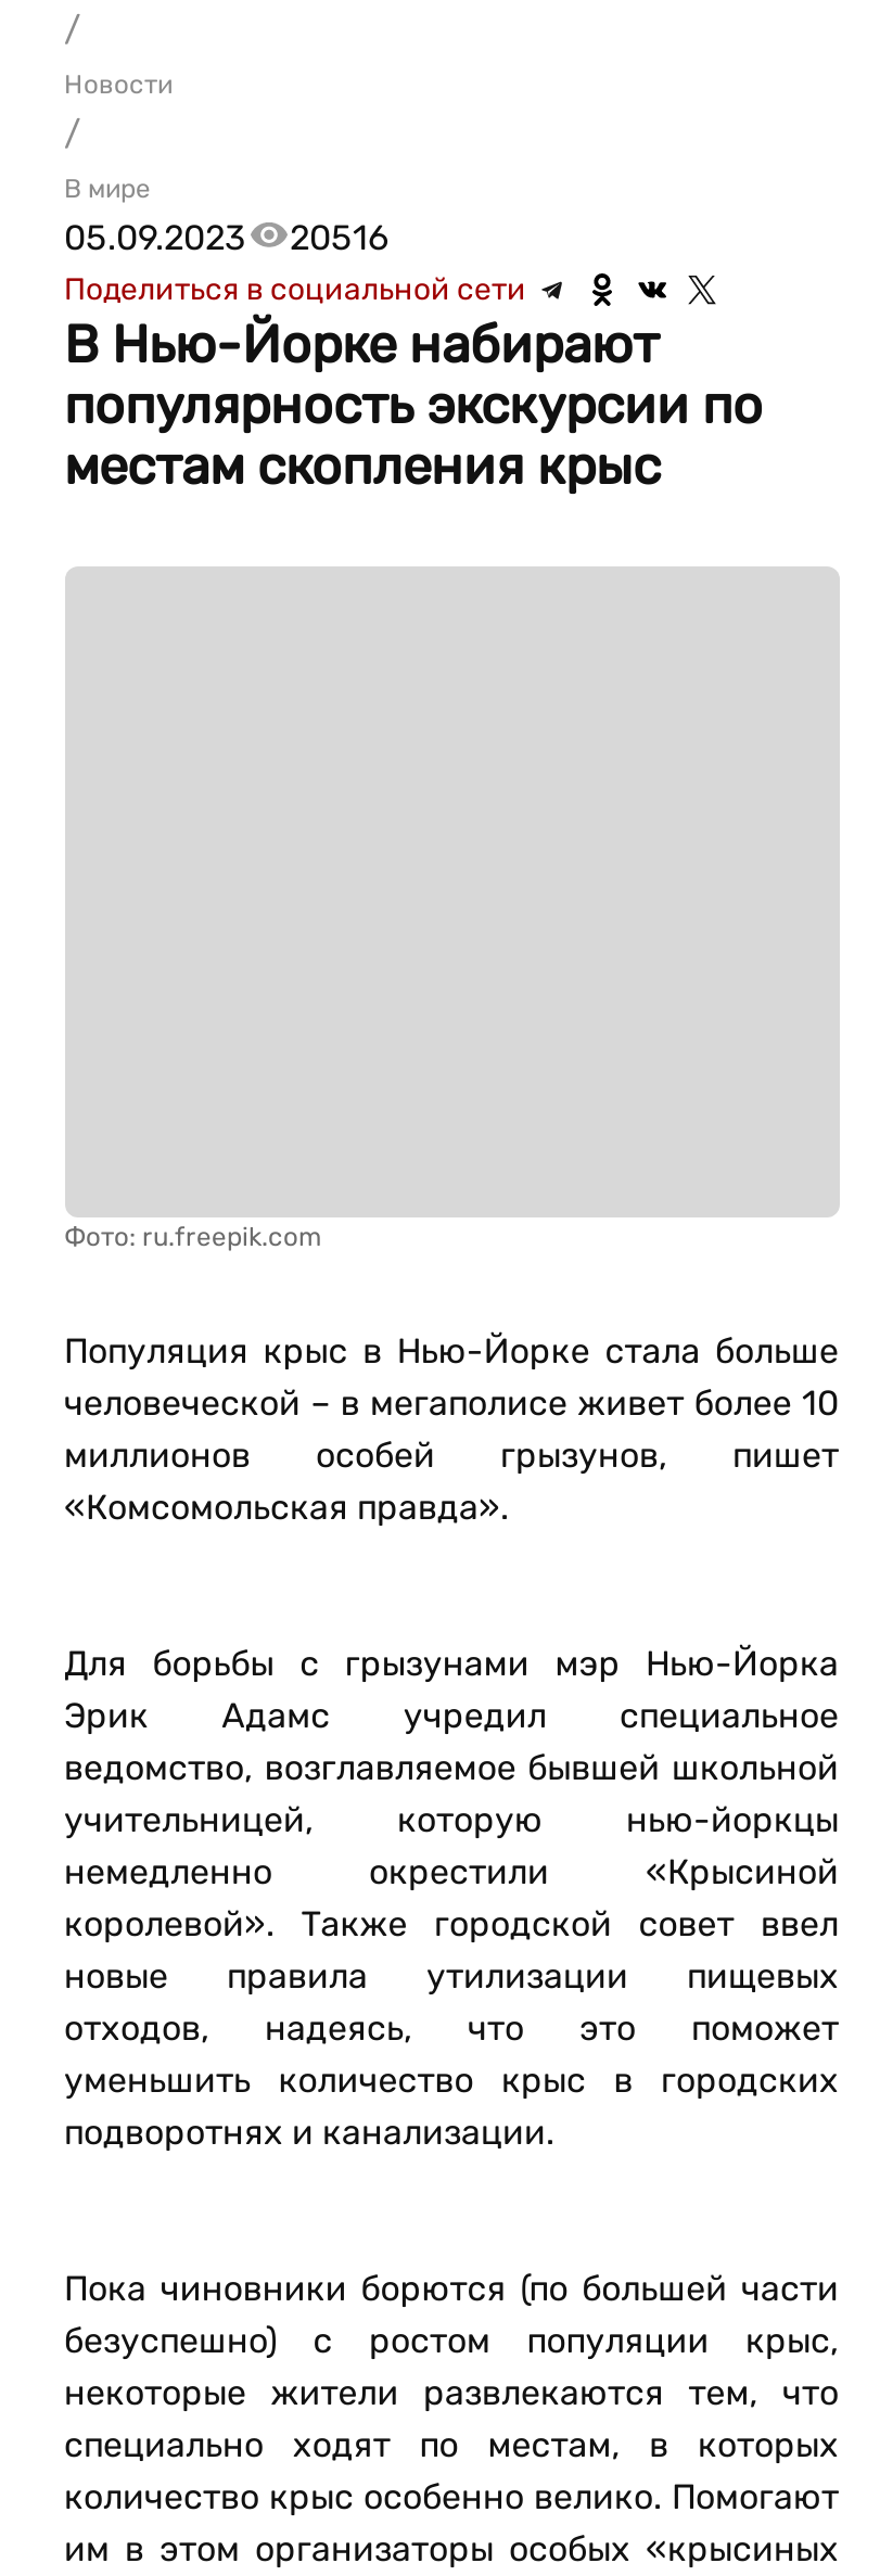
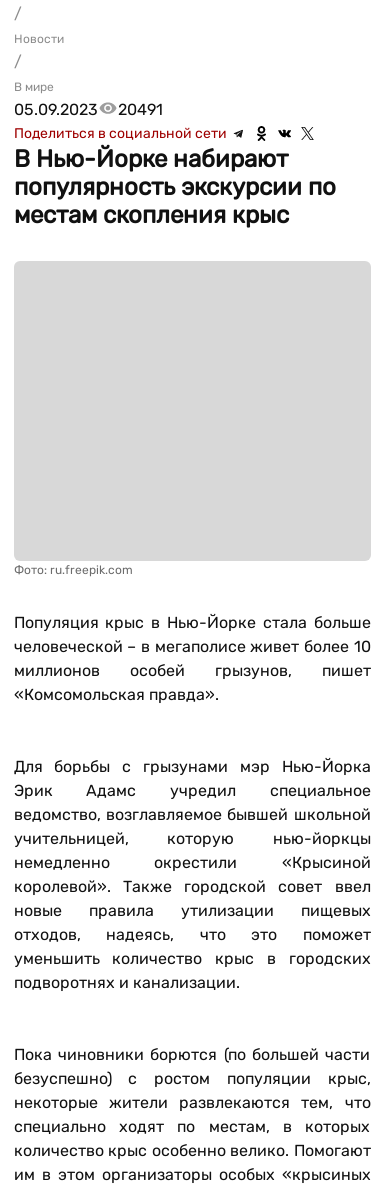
- 05.09.2023 20516
+ 05.09.2023 20491
